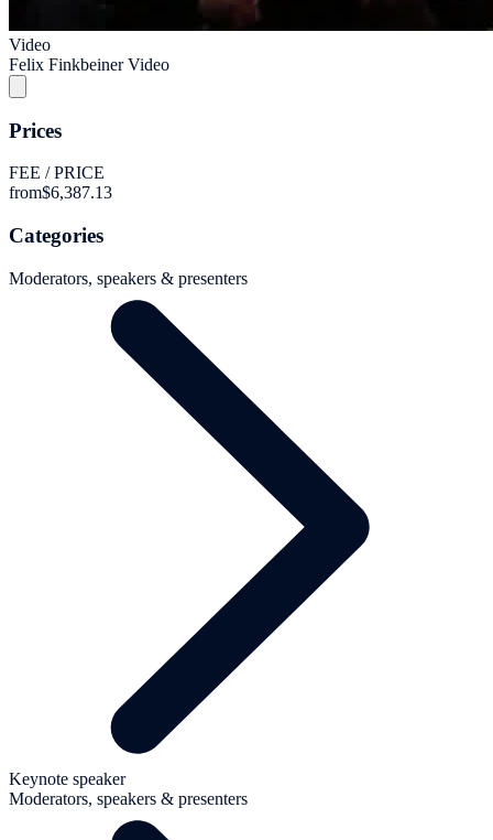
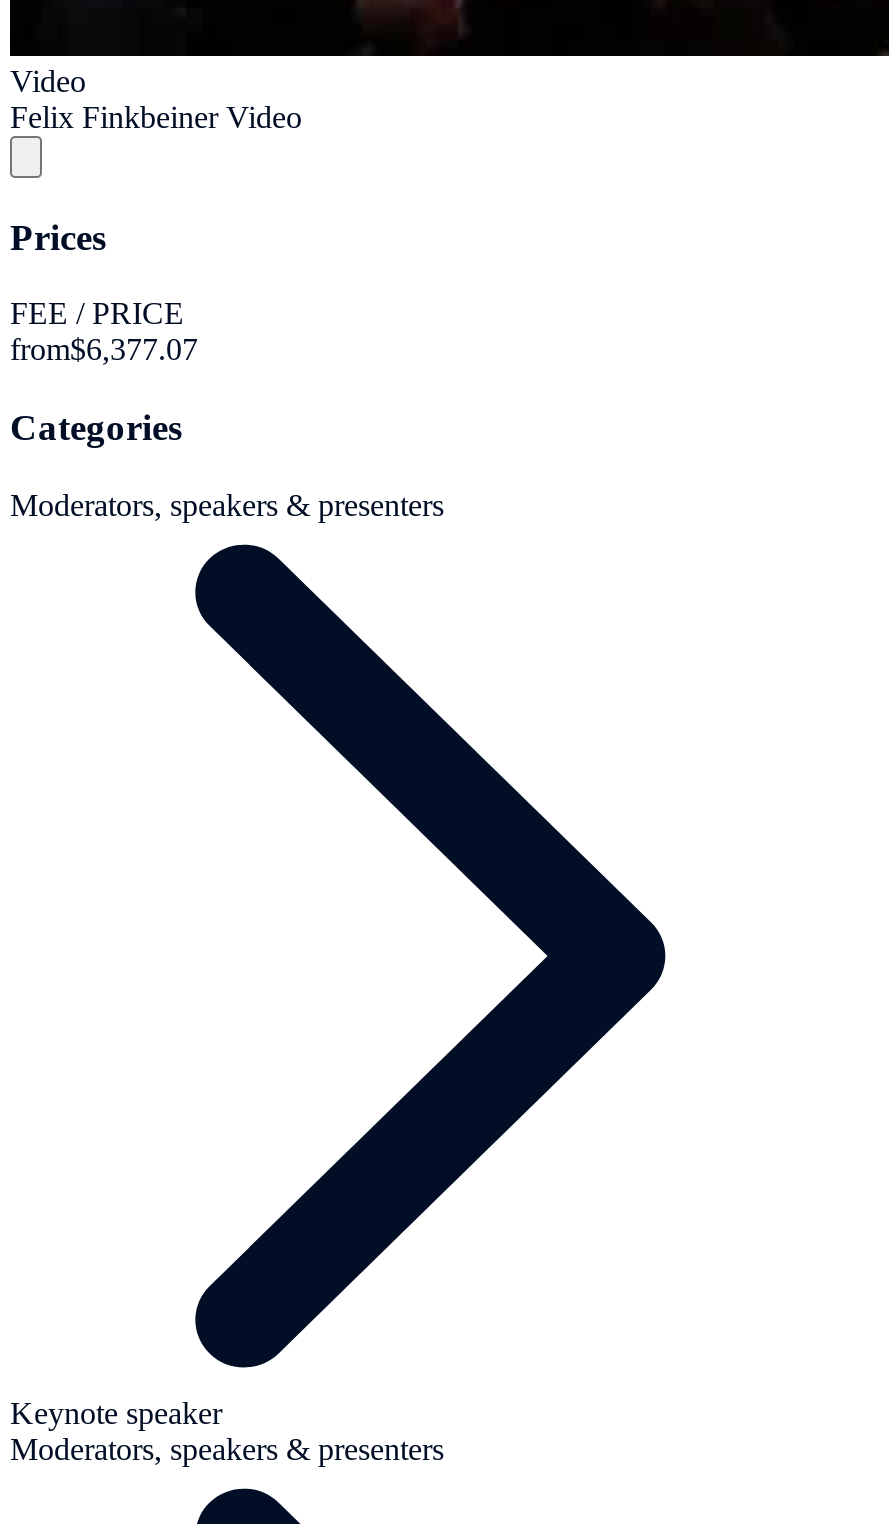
- from$6,387.13
+ from$6,377.07
